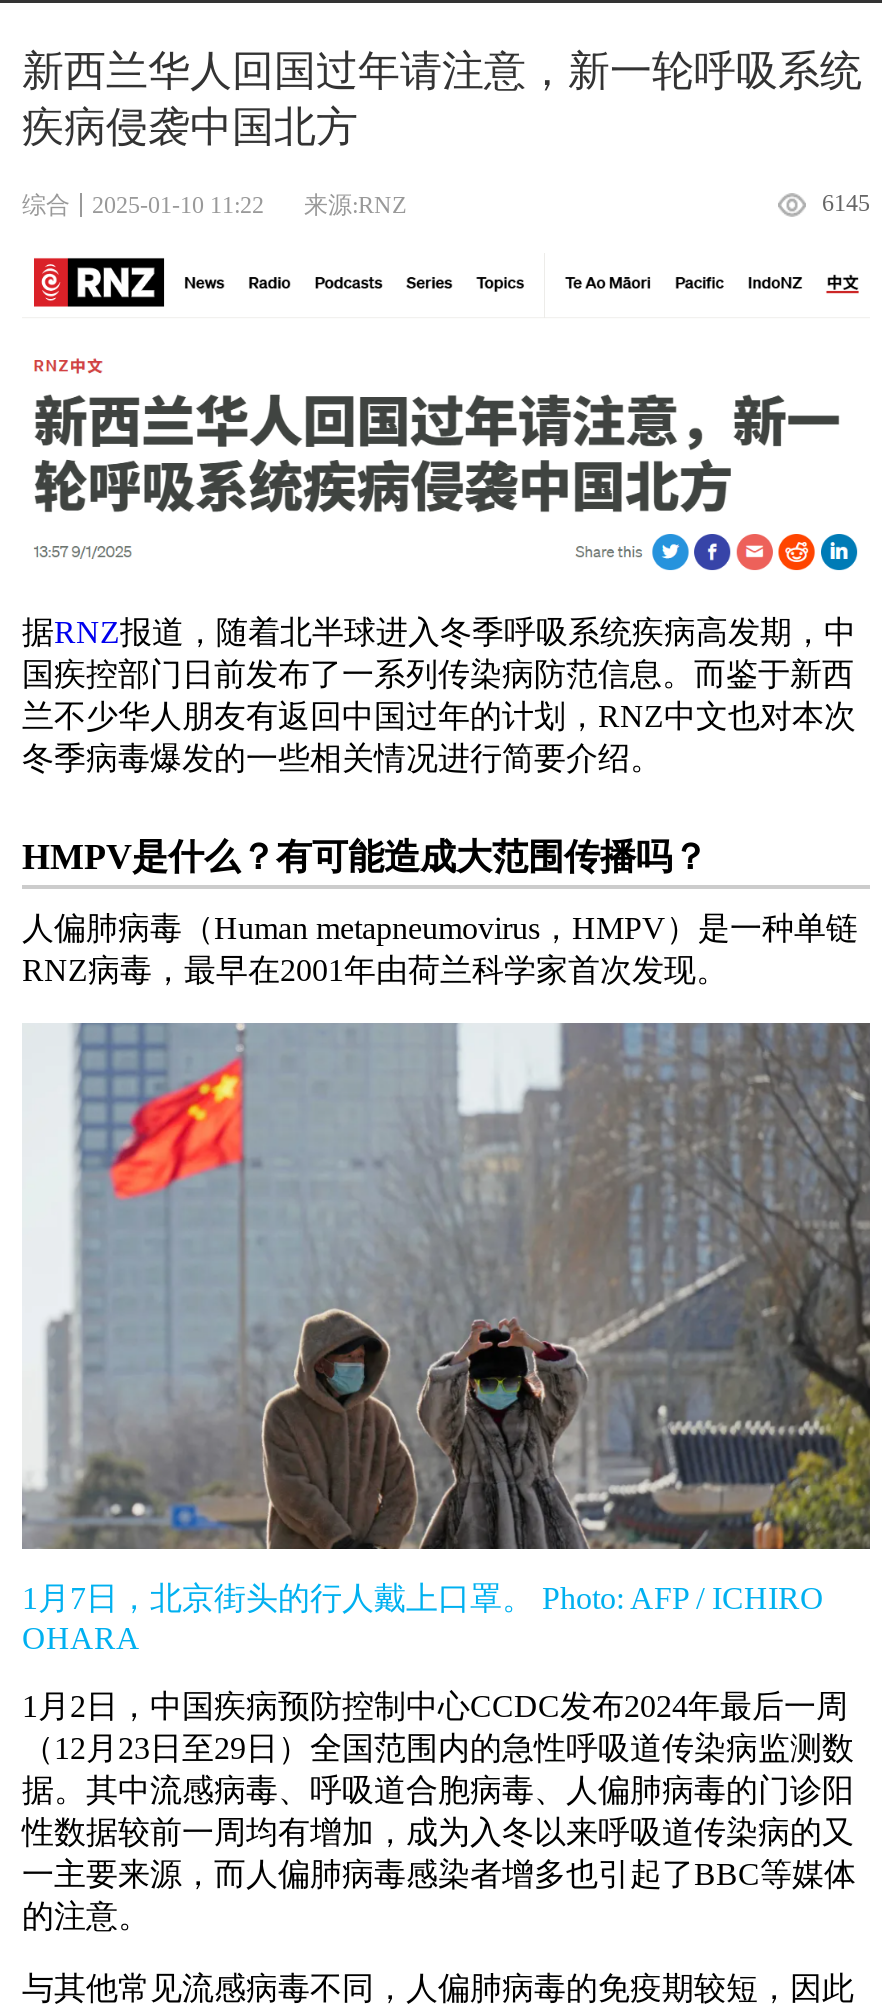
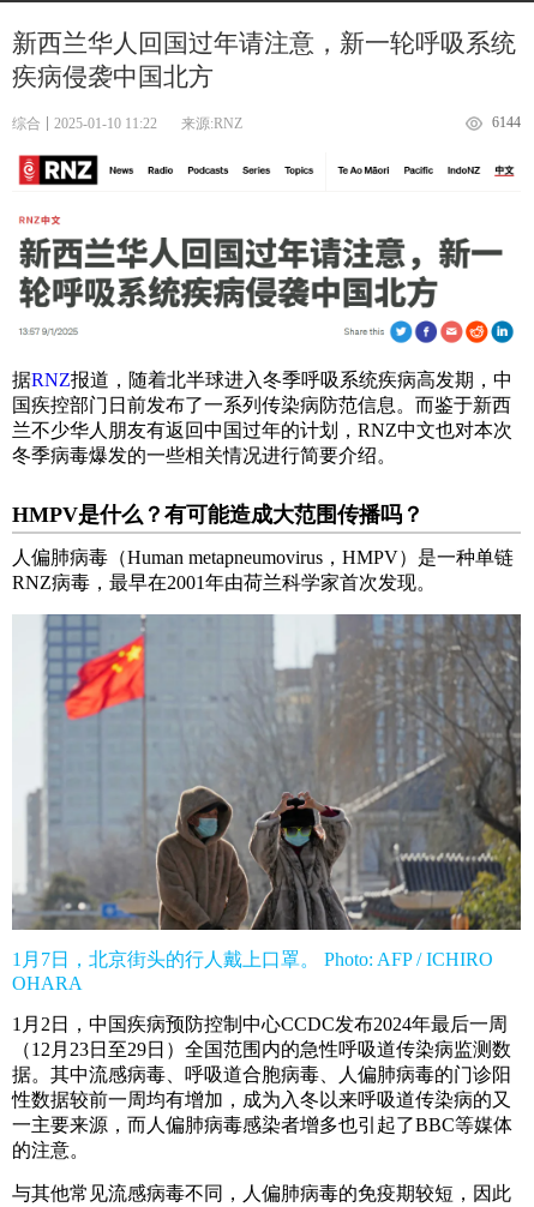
- 6145
+ 6144
